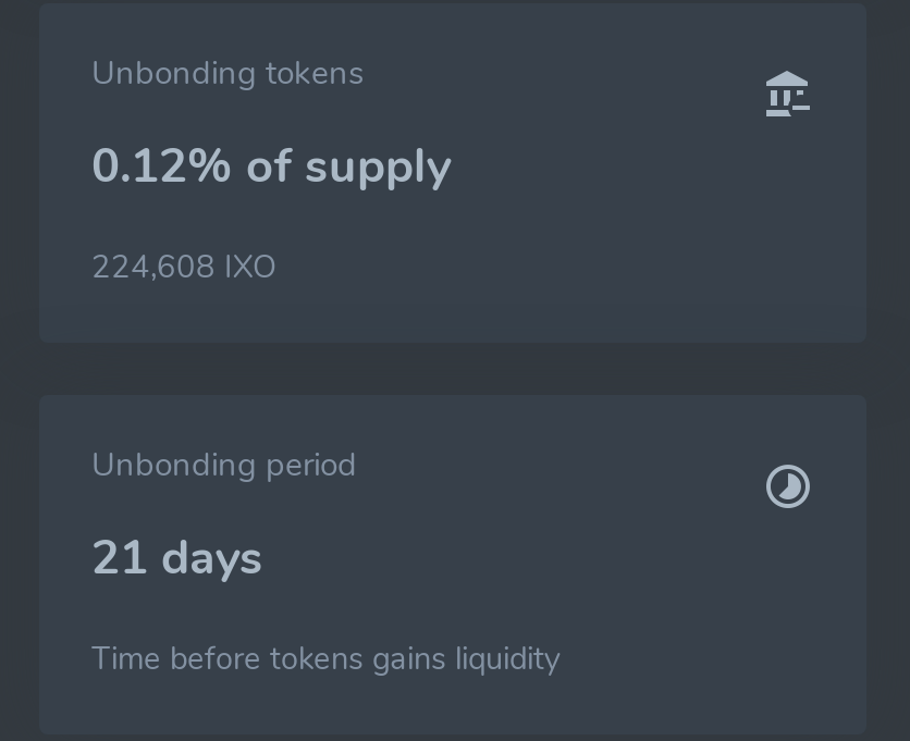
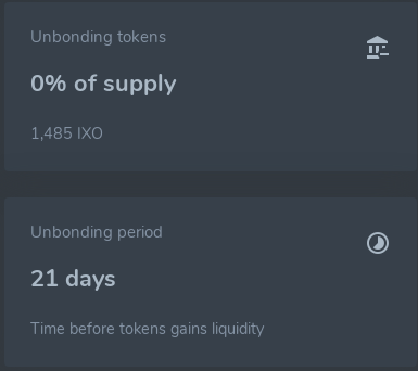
- 0.12% of supply
+ 0% of supply

- 224,608 IXO
+ 1,485 IXO
